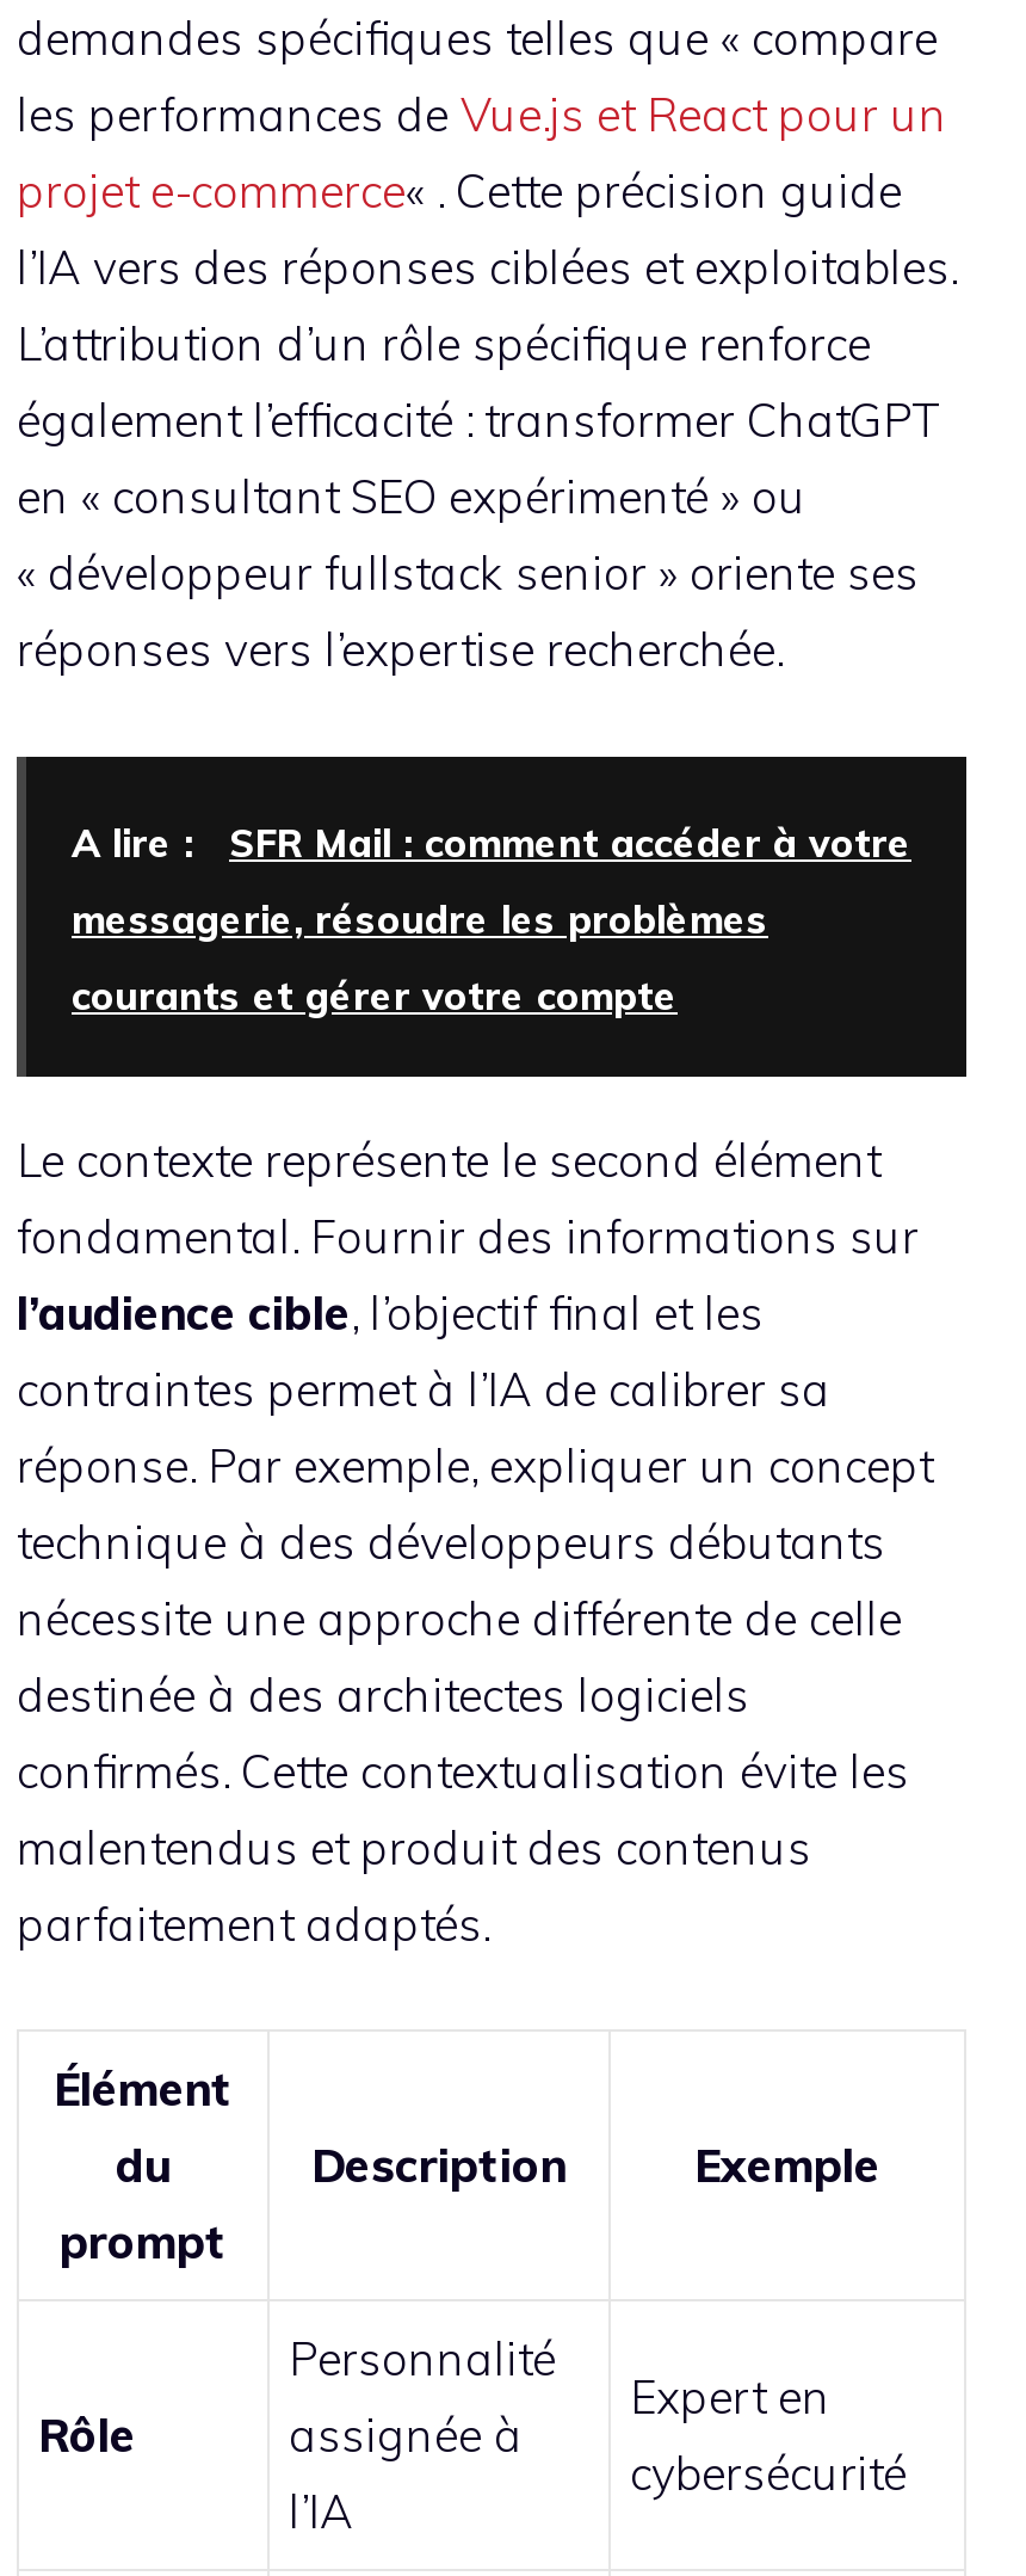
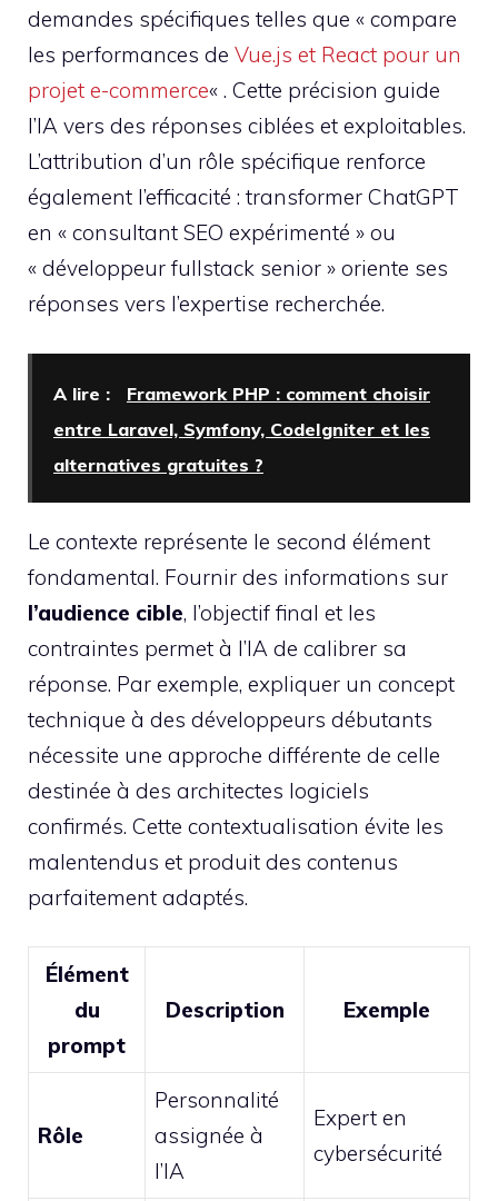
- A lire : SFR Mail : comment accéder à votre
+ A lire : Framework PHP : comment choisir

- messagerie, résoudre les problèmes
+ entre Laravel, Symfony, CodeIgniter et les

- courants et gérer votre compte
+ alternatives gratuites ?
